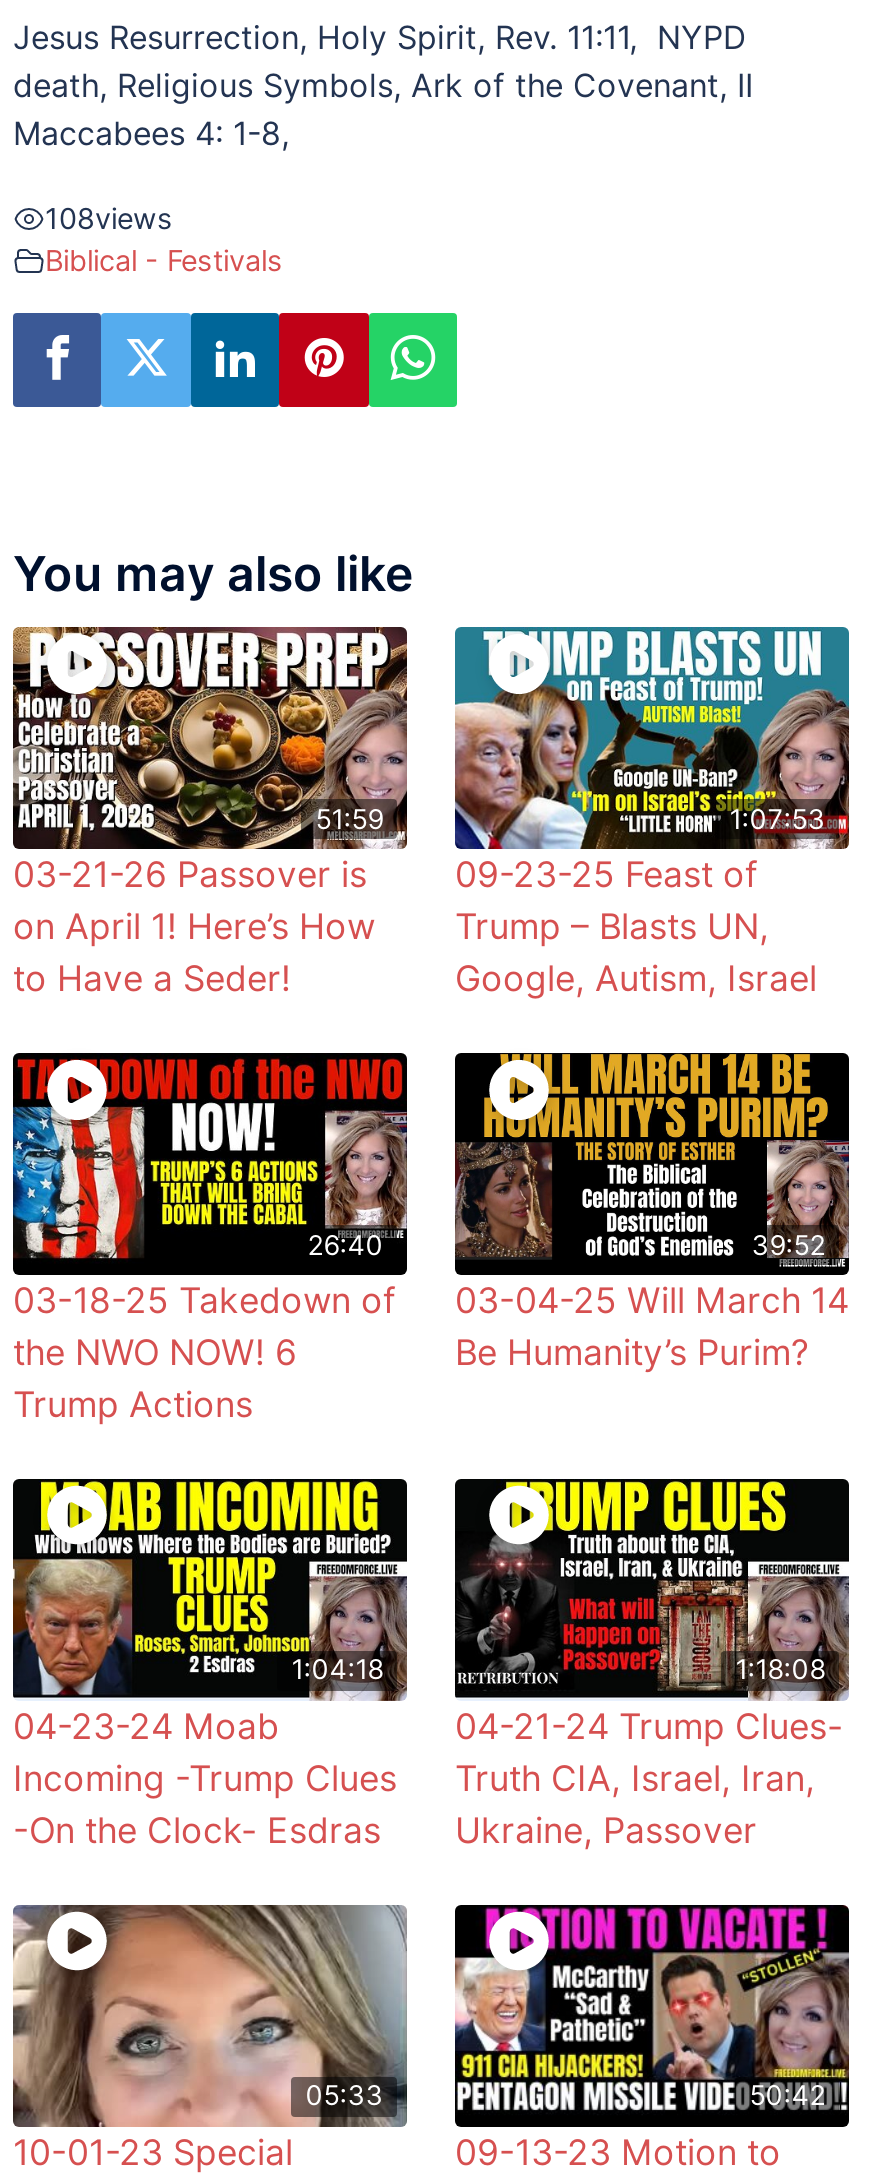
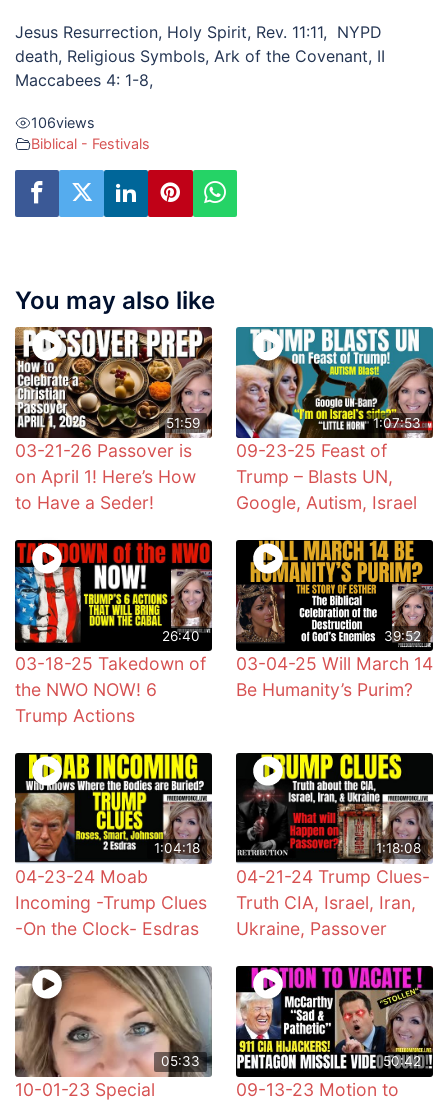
- 108views
+ 106views
